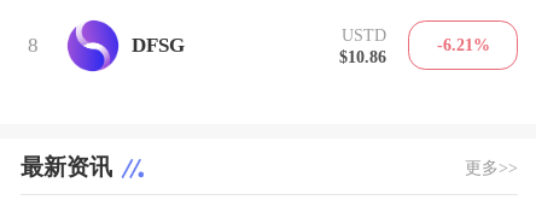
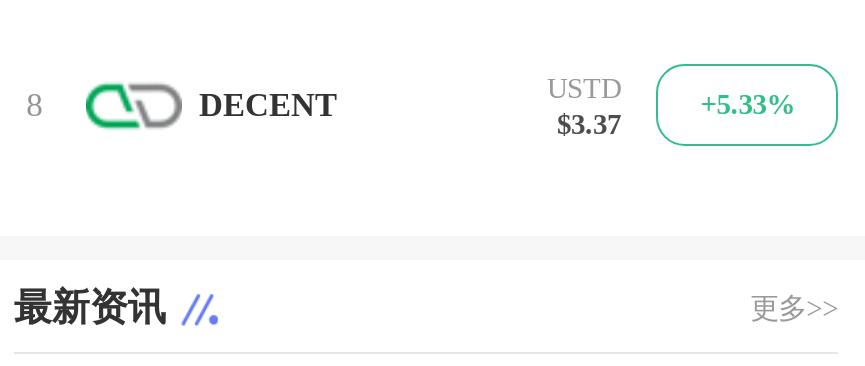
- [image]
- DFSG
+ [image]
+ DECENT

- -6.21%
+ +5.33%

- $10.86
+ $3.37
